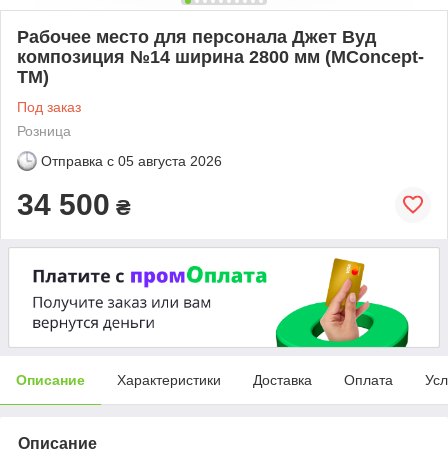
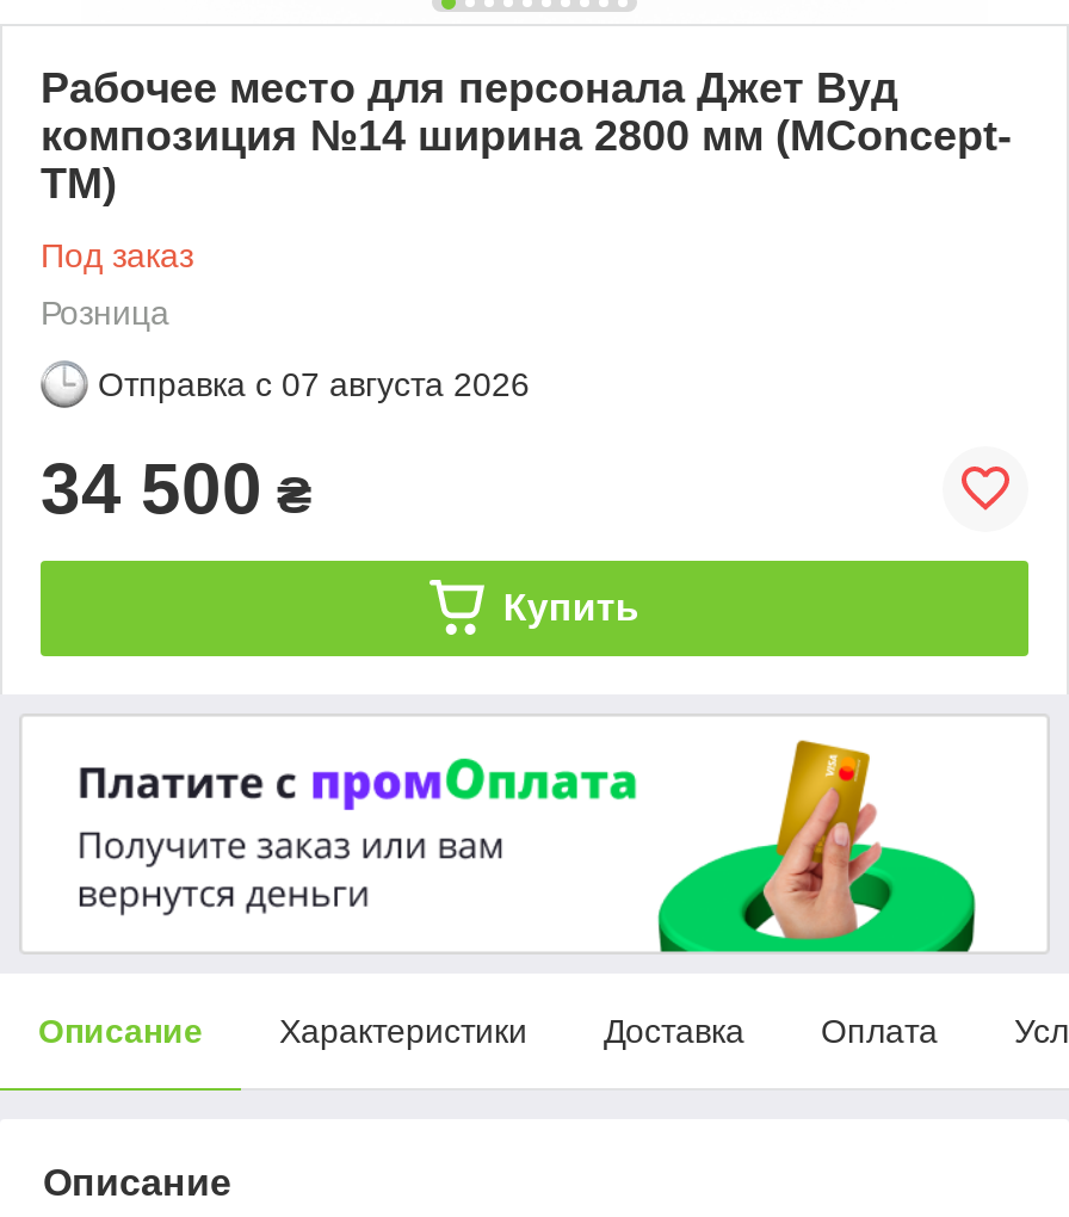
- Отправка с 05 августа 2026
+ Отправка с 07 августа 2026

+ Купить
